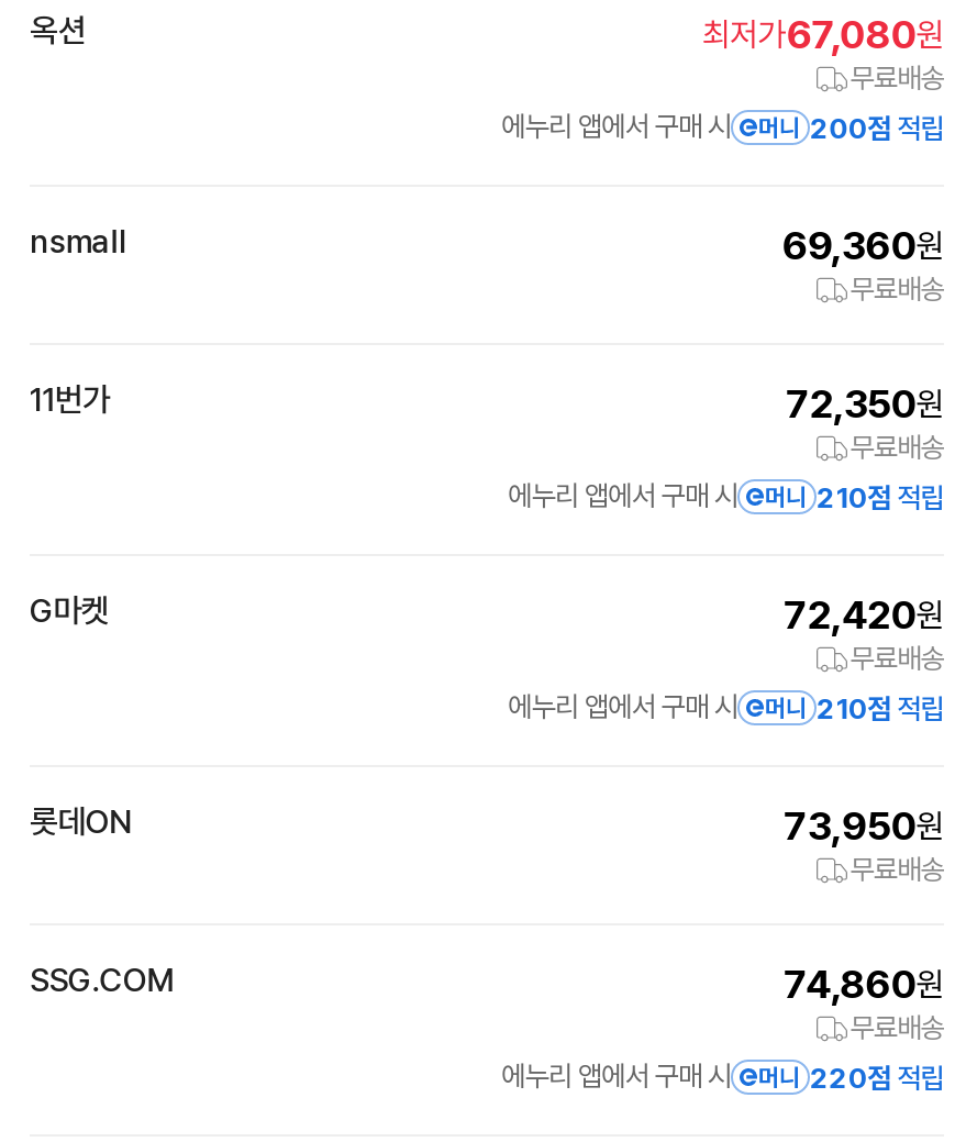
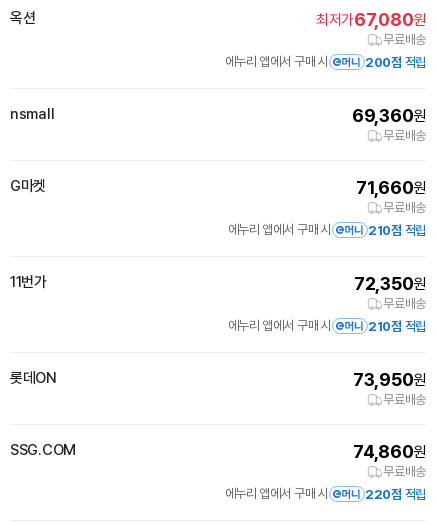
- 11번가
- 72,350원
+ G마켓
+ 71,660원

- G마켓
- 72,420원
+ 11번가
+ 72,350원
